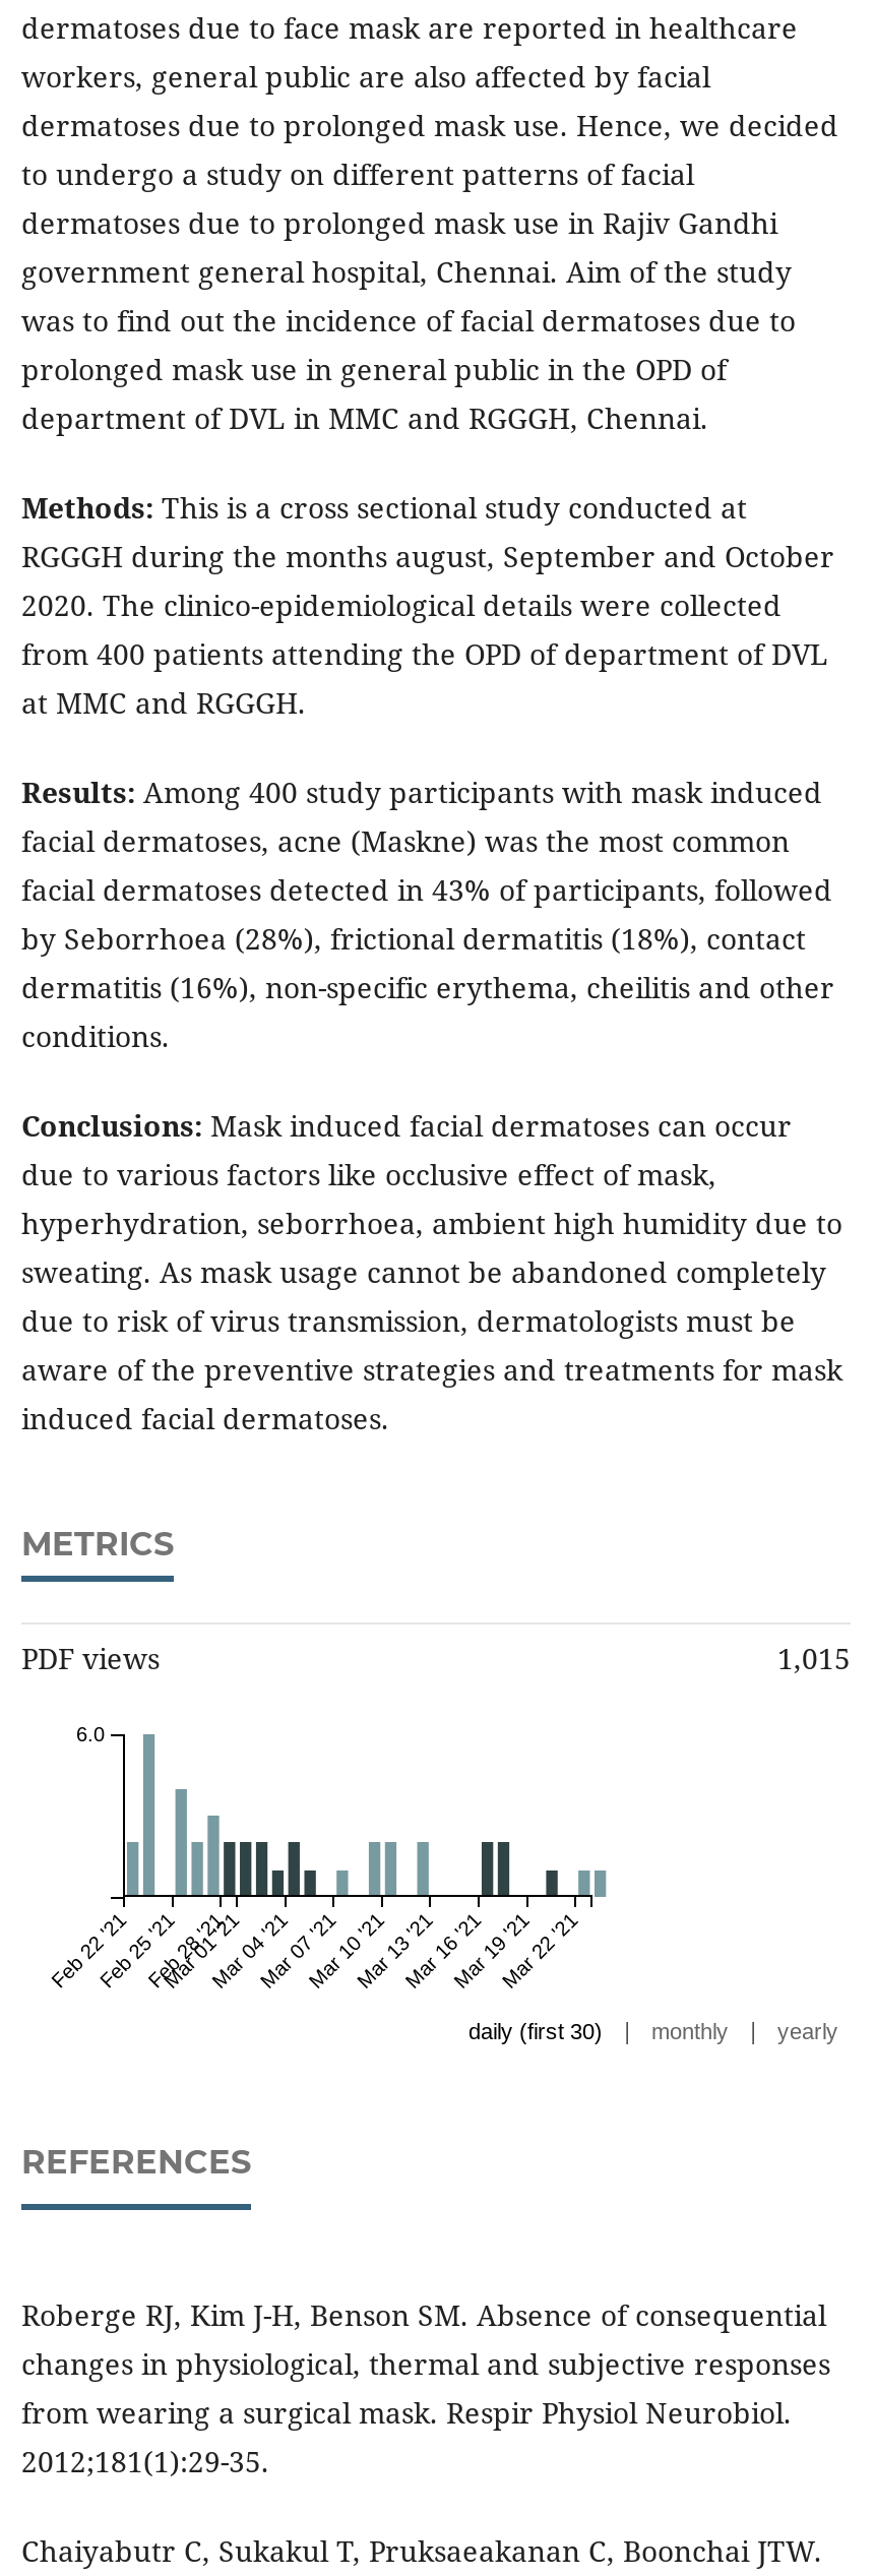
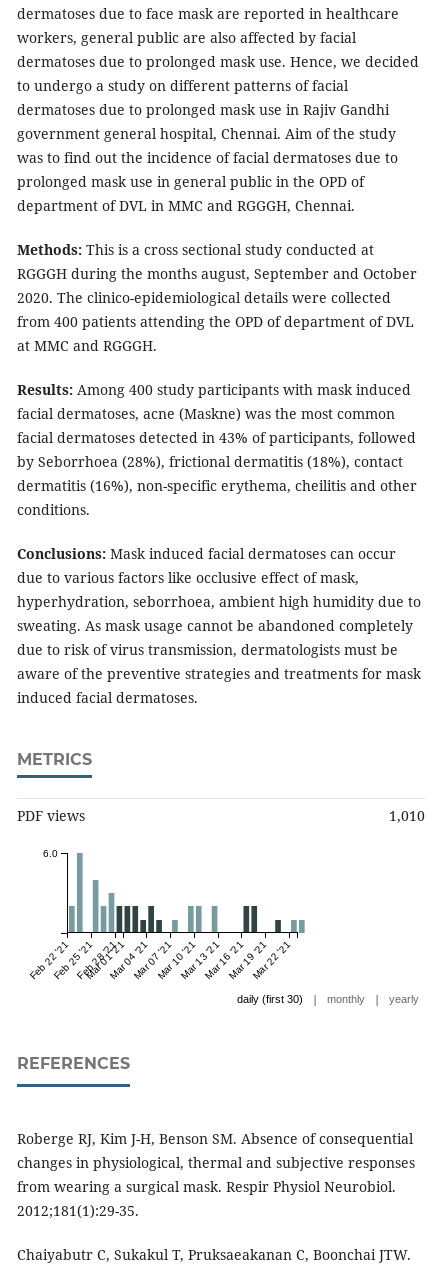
- 1,015
+ 1,010
